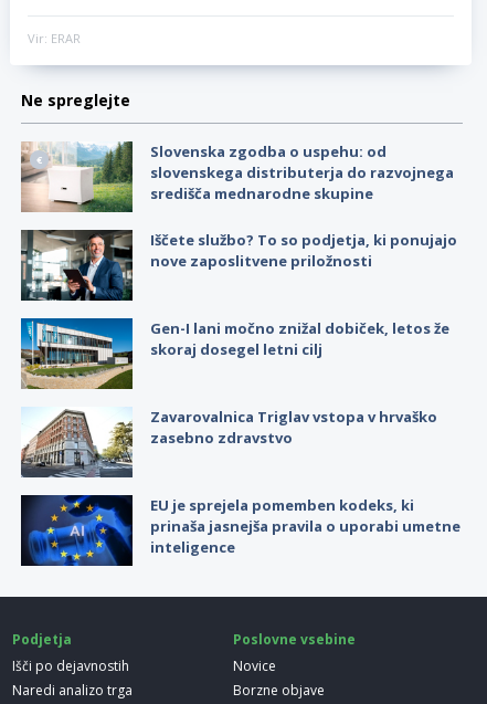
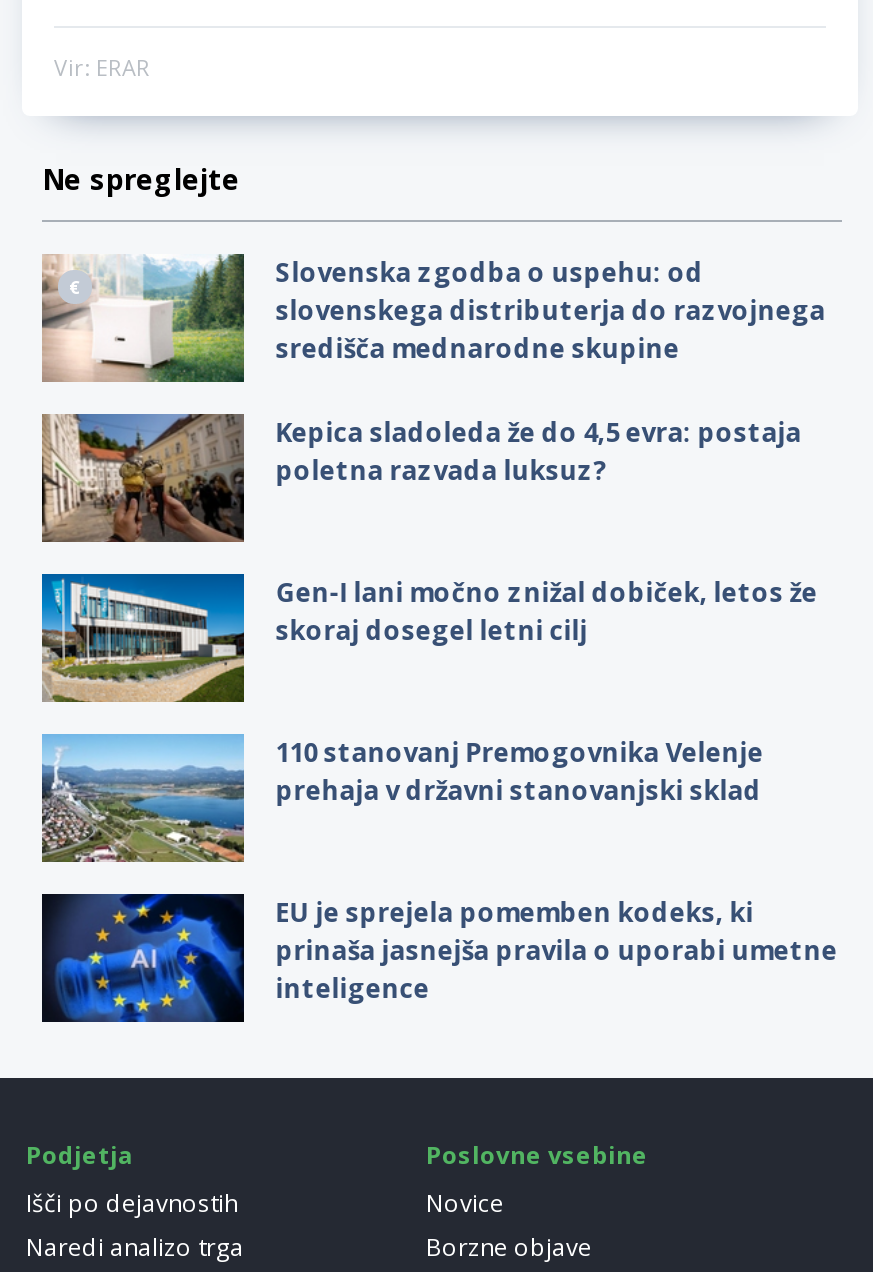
- [image]
- Iščete službo? To so podjetja, ki ponujajo
- nove zaposlitvene priložnosti
+ [image]
+ Kepica sladoleda že do 4,5 evra: postaja
+ poletna razvada luksuz?

- [image]
- Zavarovalnica Triglav vstopa v hrvaško
- zasebno zdravstvo
+ [image]
+ 110 stanovanj Premogovnika Velenje
+ prehaja v državni stanovanjski sklad
